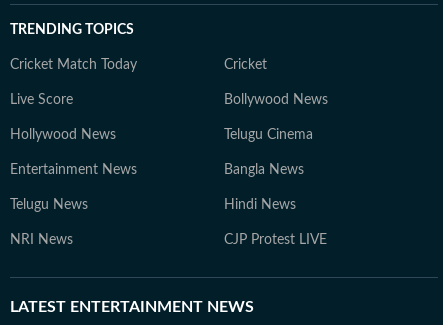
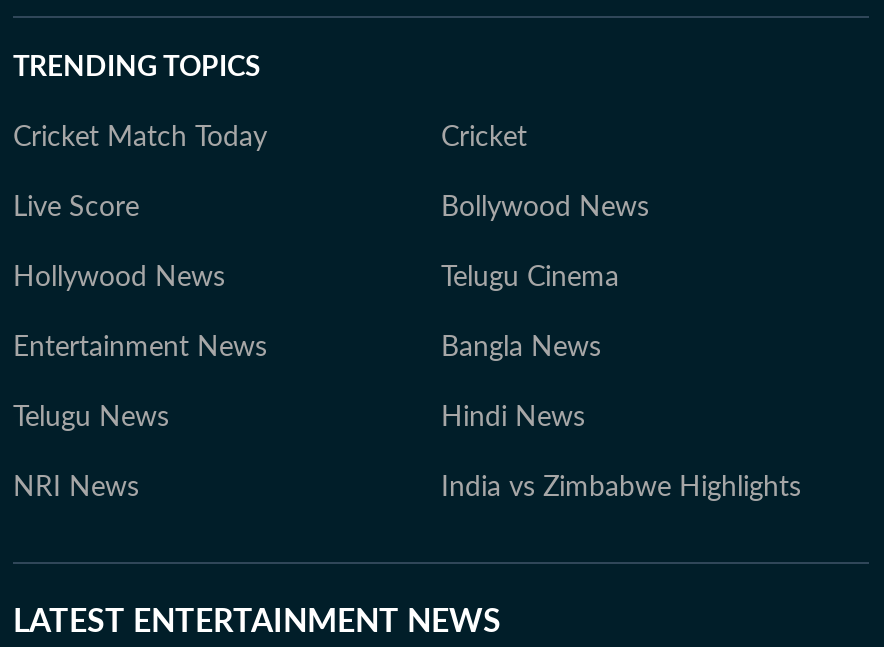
- CJP Protest LIVE
+ India vs Zimbabwe Highlights
